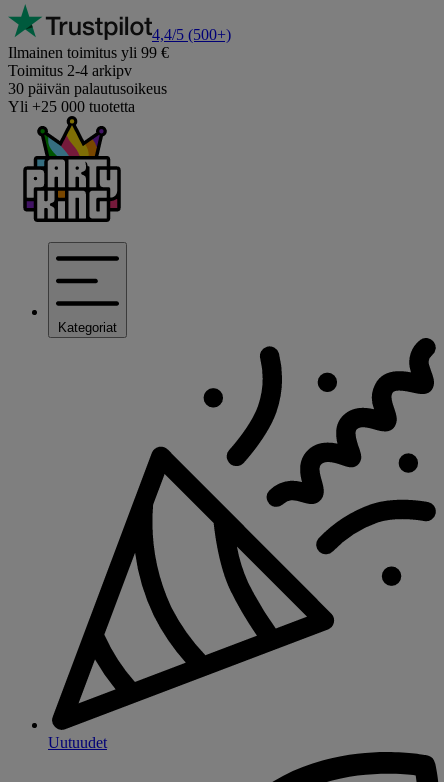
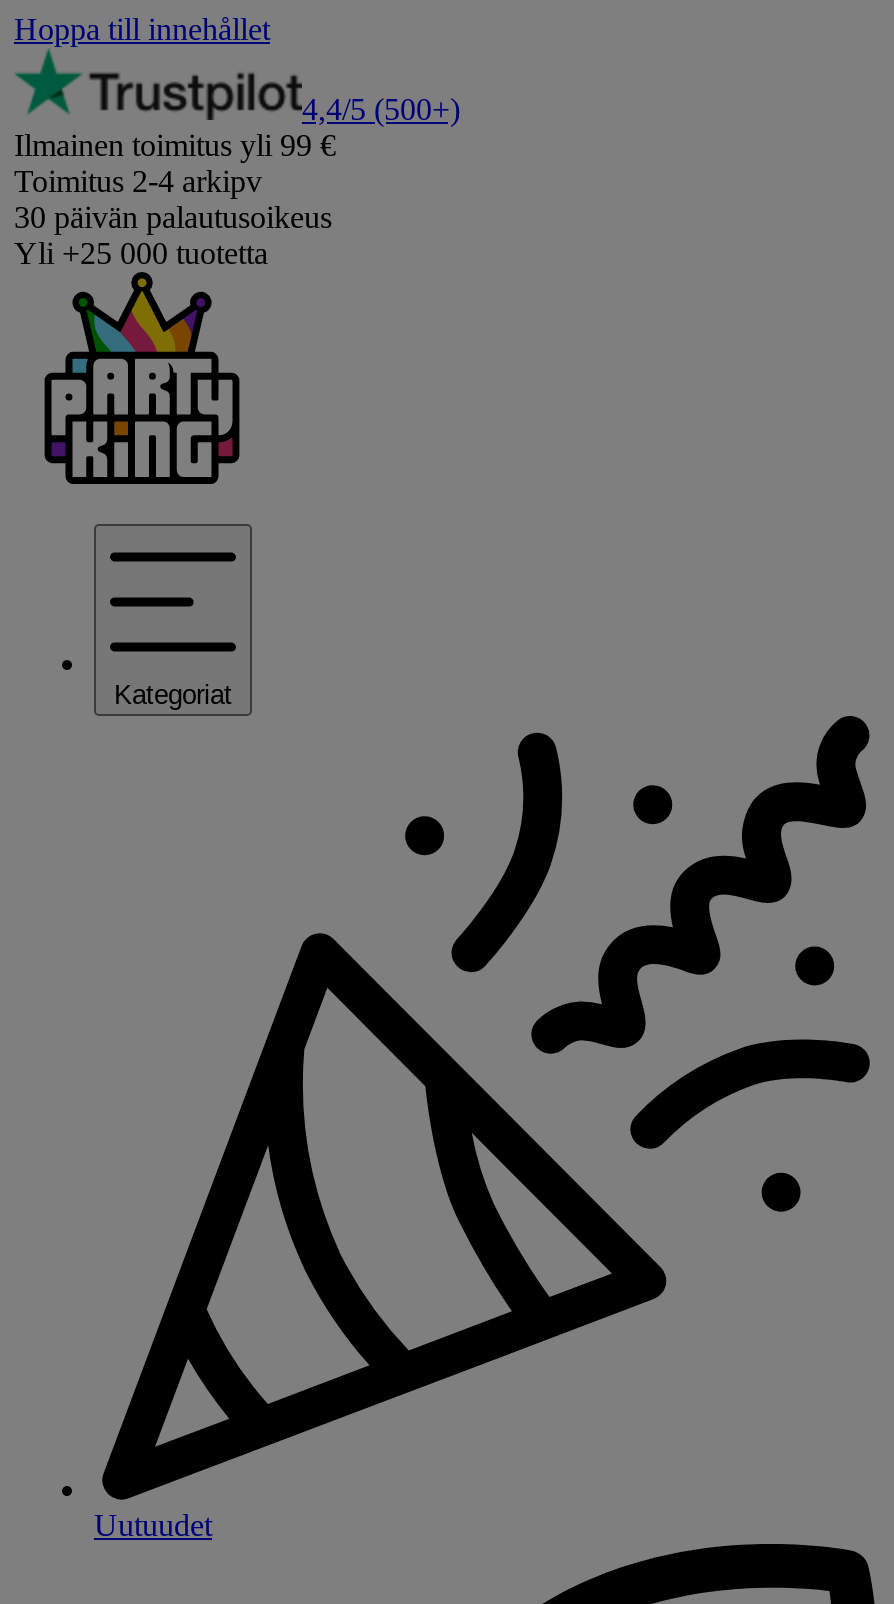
+ Hoppa till innehållet
